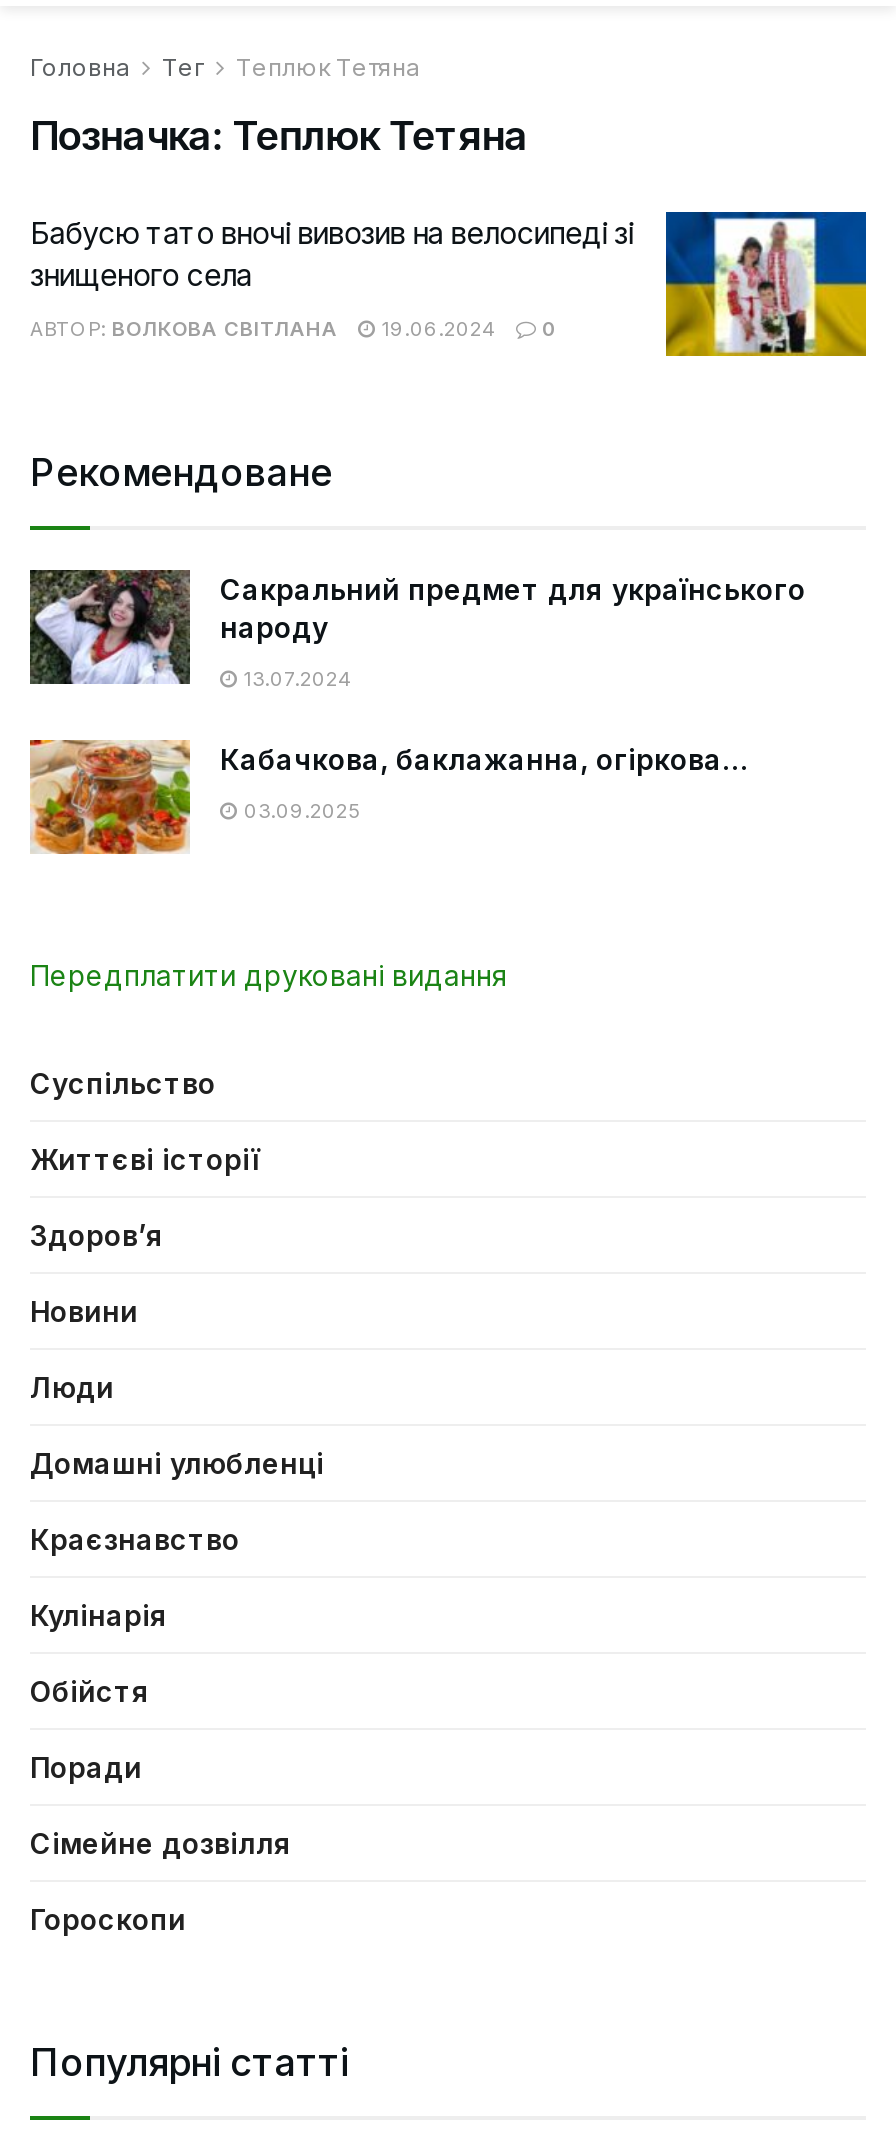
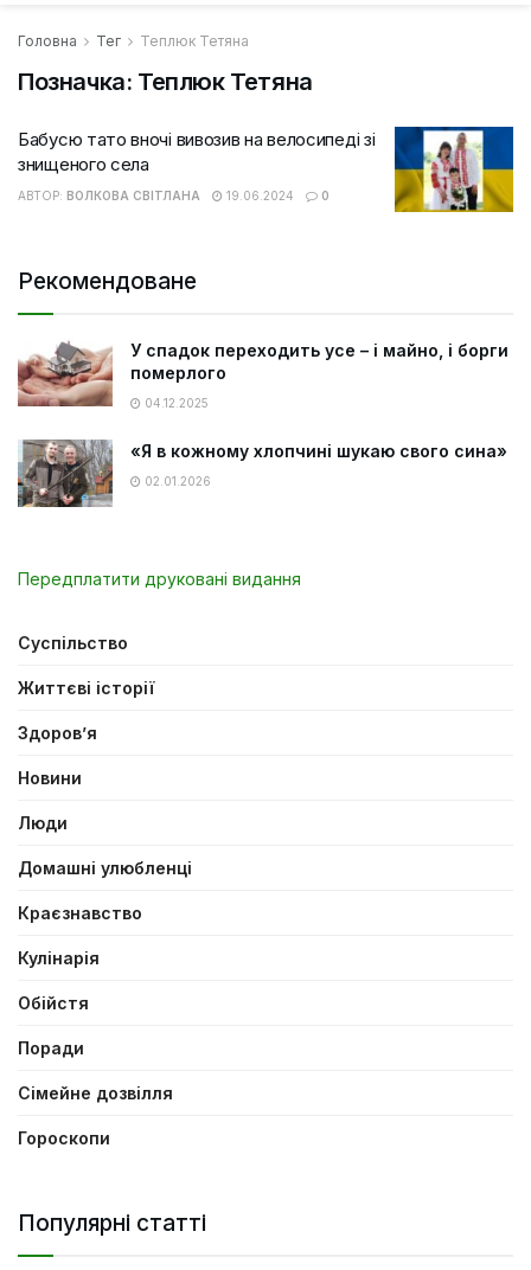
- [image]
- Сакральний предмет для українського
- народу
+ [image]
+ У спадок переходить усе – і майно, і борги
+ померлого

- 13.07.2024
+ 04.12.2025

- [image]
- Кабачкова, баклажанна, огіркова…
+ [image]
+ «Я в кожному хлопчині шукаю свого сина»

- 03.09.2025
+ 02.01.2026
